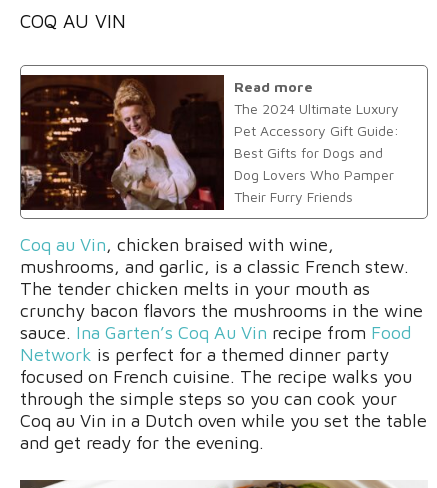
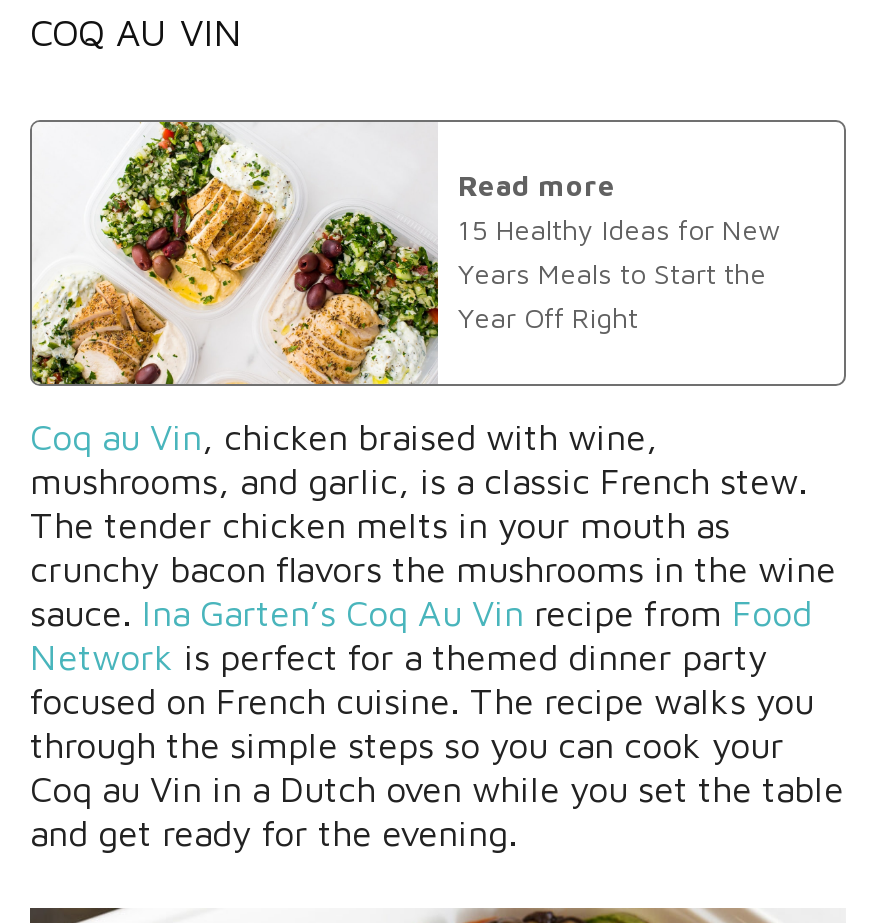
- [image]
- The 2024 Ultimate Luxury
- Pet Accessory Gift Guide:
- Best Gifts for Dogs and
- Dog Lovers Who Pamper
- Their Furry Friends
+ [image]
+ 15 Healthy Ideas for New
+ Years Meals to Start the
+ Year Off Right
